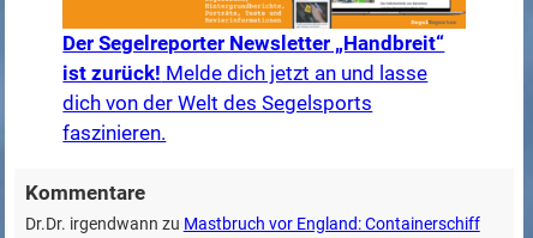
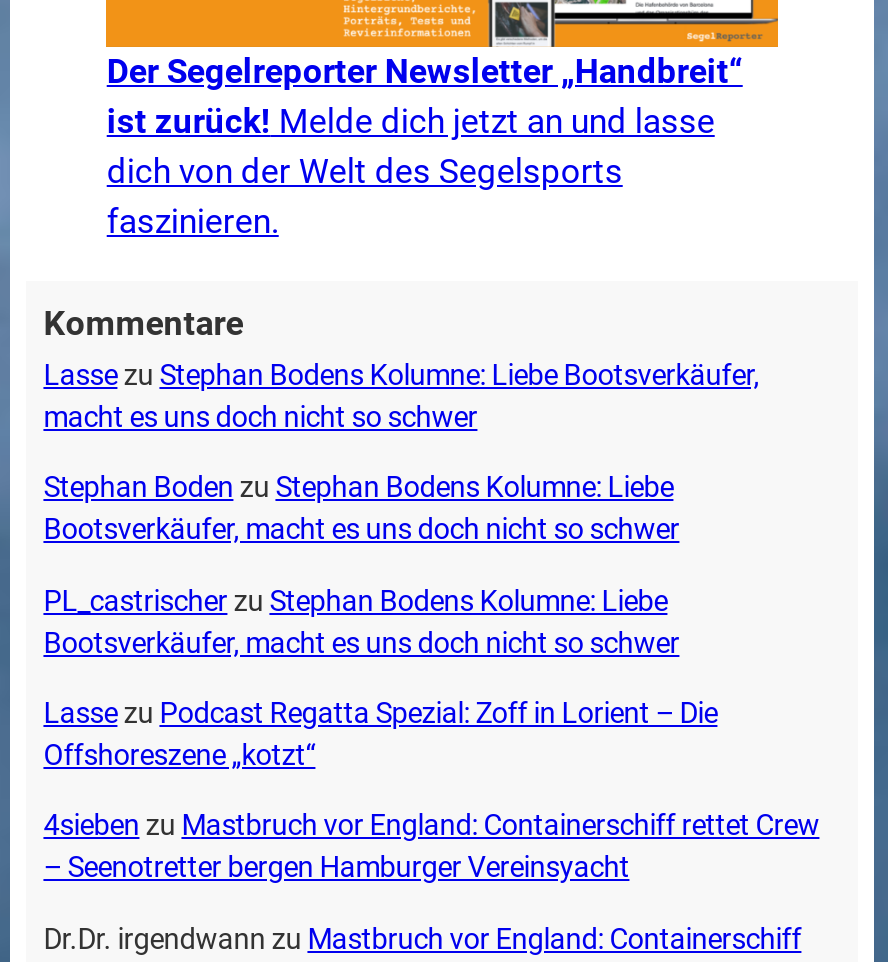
+ Lasse zu Stephan Bodens Kolumne: Liebe Bootsverkäufer,
+ macht es uns doch nicht so schwer
+ Stephan Boden zu Stephan Bodens Kolumne: Liebe
+ Bootsverkäufer, macht es uns doch nicht so schwer
+ PL_castrischer zu Stephan Bodens Kolumne: Liebe
+ Bootsverkäufer, macht es uns doch nicht so schwer
+ Lasse zu Podcast Regatta Spezial: Zoff in Lorient – Die
+ Offshoreszene „kotzt“
+ 4sieben zu Mastbruch vor England: Containerschiff rettet Crew
+ – Seenotretter bergen Hamburger Vereinsyacht
